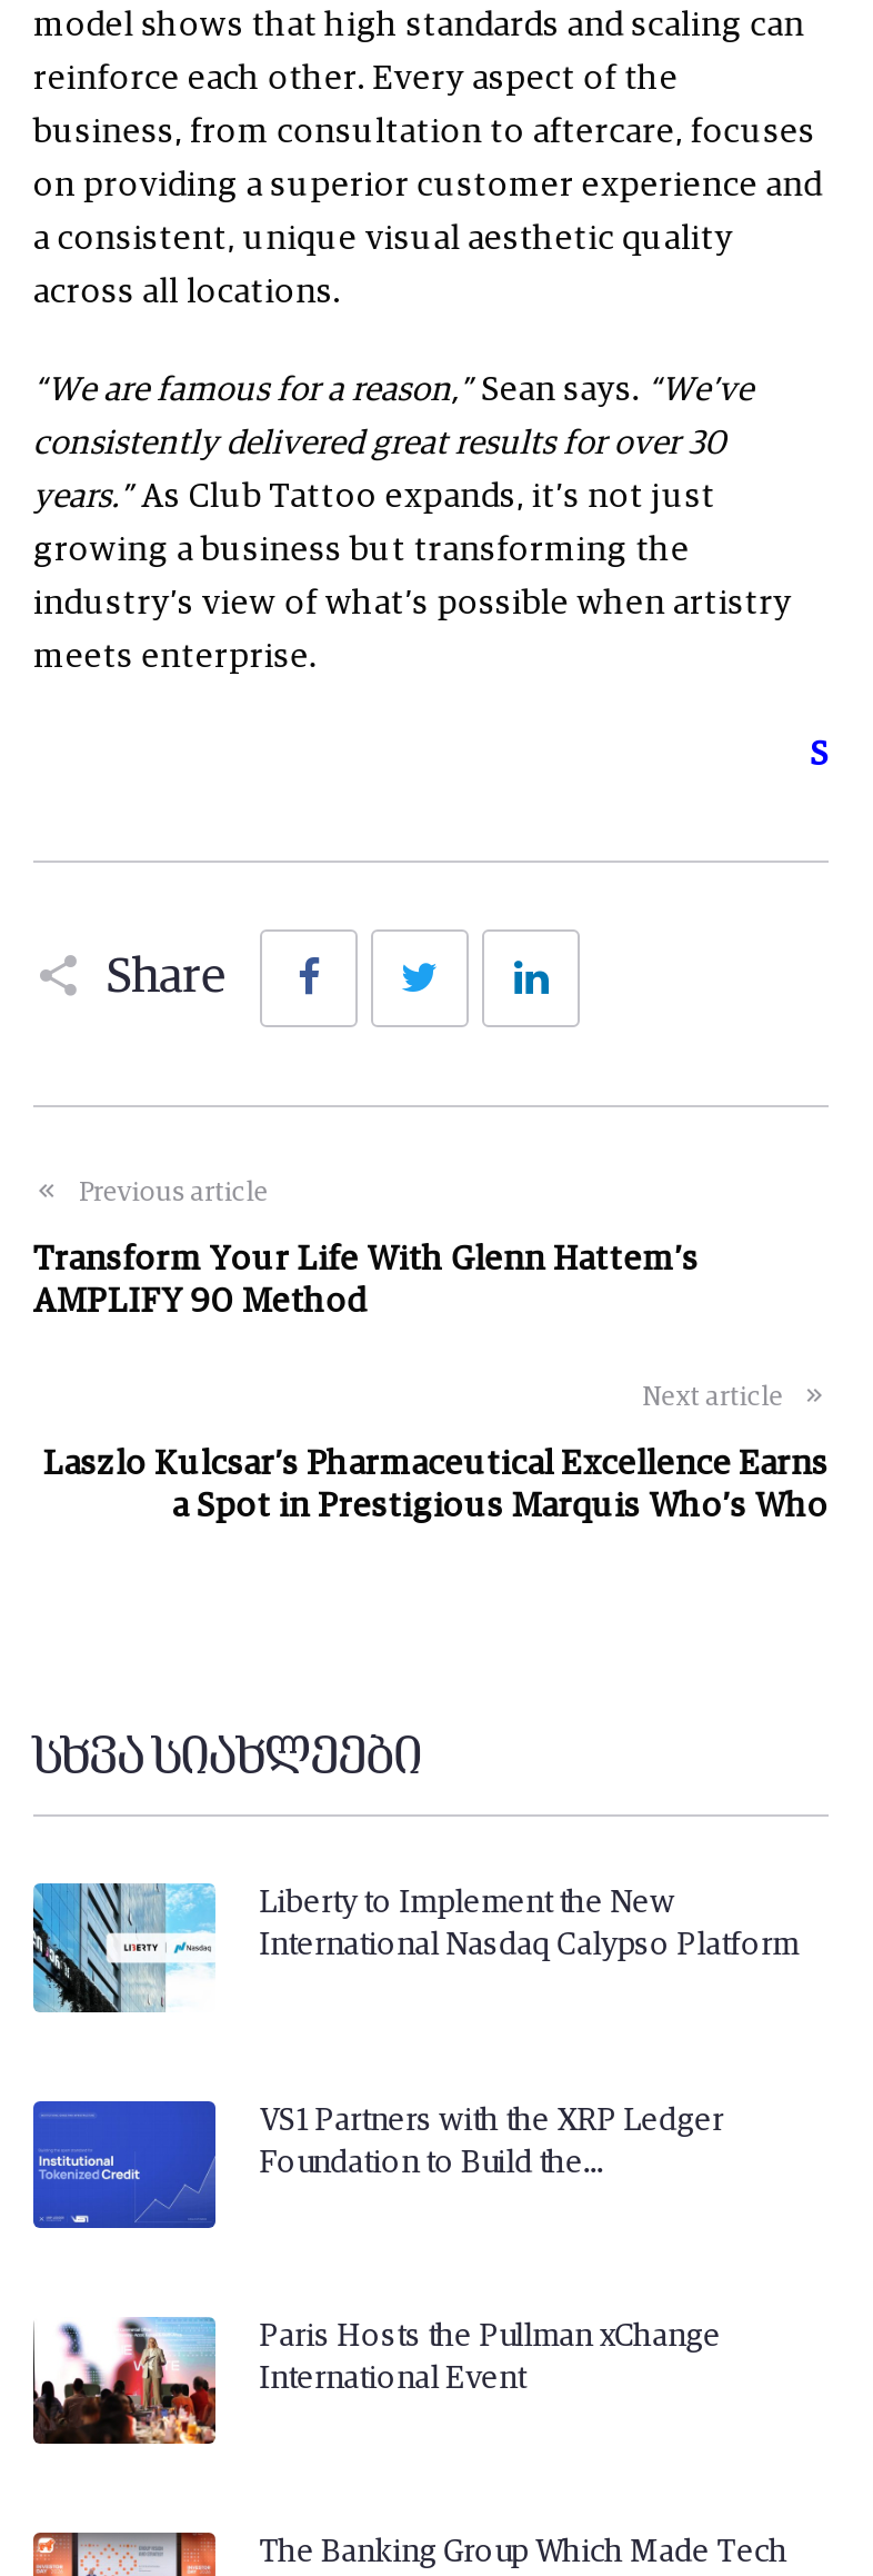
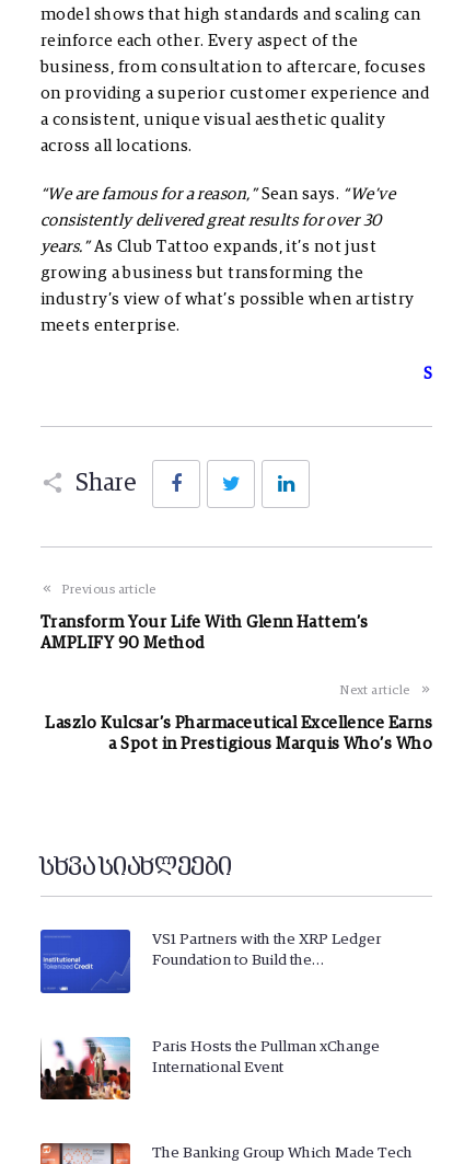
- [image]
- Liberty to Implement the New
- International Nasdaq Calypso Platform
